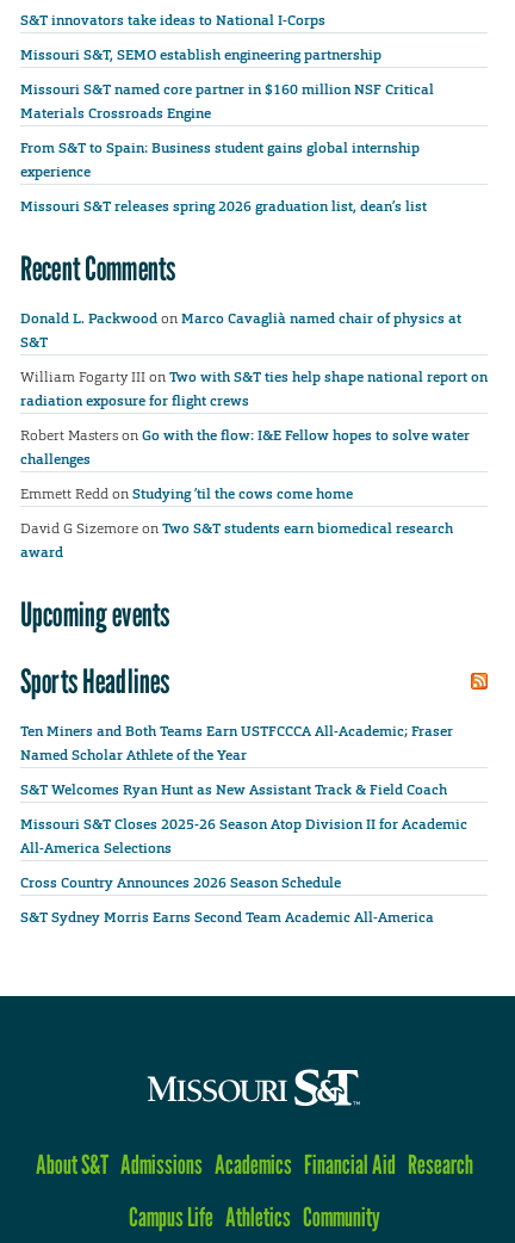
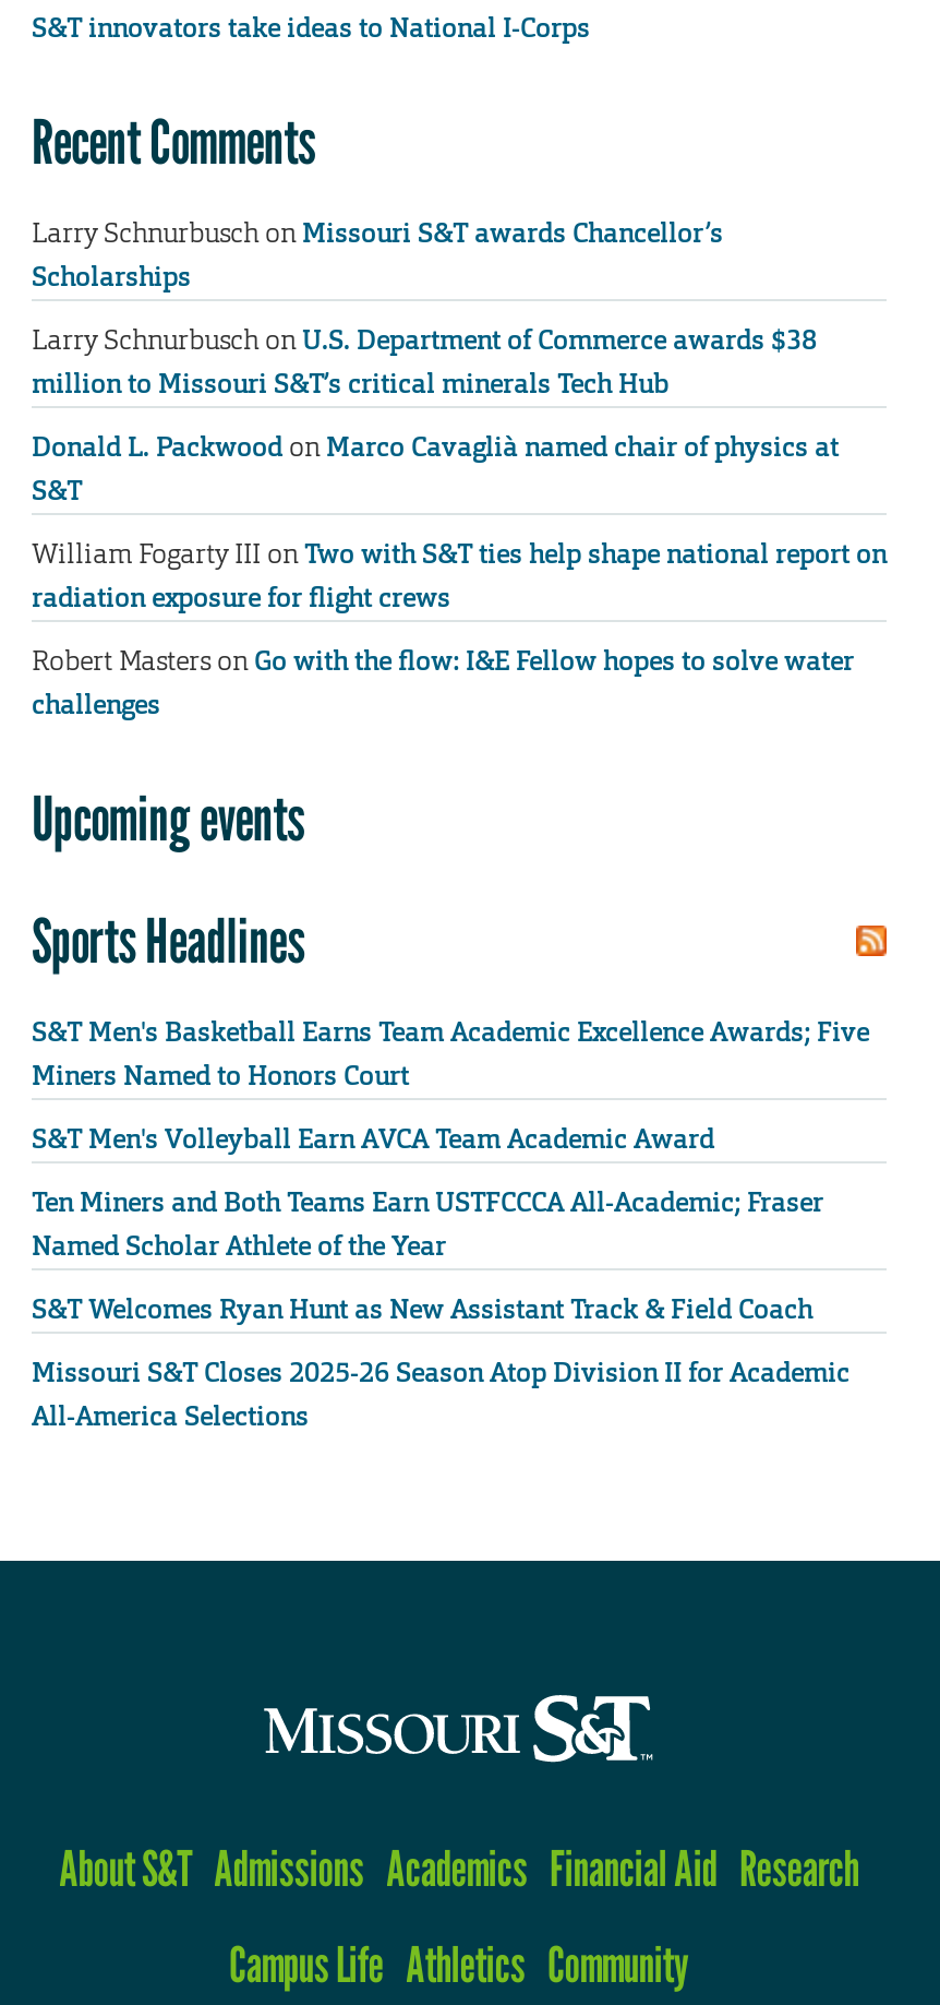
- Missouri S&T, SEMO establish engineering partnership
- Missouri S&T named core partner in $160 million NSF Critical
- Materials Crossroads Engine
- From S&T to Spain: Business student gains global internship
- experience
- Missouri S&T releases spring 2026 graduation list, dean’s list

moved up: Recent Comments

+ Larry Schnurbusch on Missouri S&T awards Chancellor’s
+ Scholarships
+ Larry Schnurbusch on U.S. Department of Commerce awards $38
+ million to Missouri S&T’s critical minerals Tech Hub

- Emmett Redd on Studying ’til the cows come home
- David G Sizemore on Two S&T students earn biomedical research
- award

moved up: Upcoming events | Sports Headlines

+ S&T Men's Basketball Earns Team Academic Excellence Awards; Five
+ Miners Named to Honors Court
+ S&T Men's Volleyball Earn AVCA Team Academic Award

- Cross Country Announces 2026 Season Schedule
- S&T Sydney Morris Earns Second Team Academic All-America
